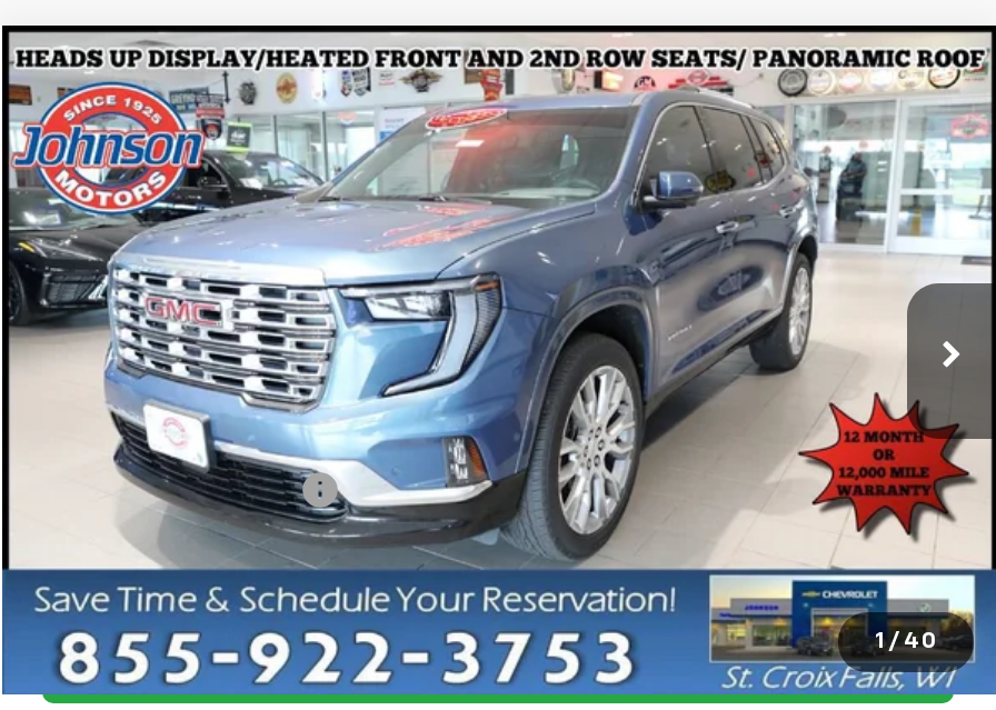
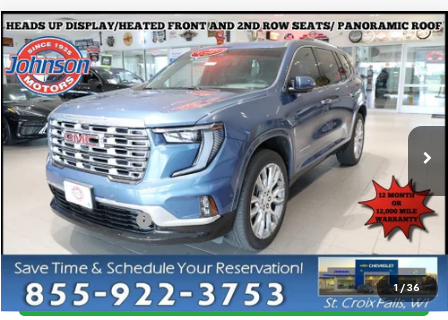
- 1 / 40
+ 1 / 36
